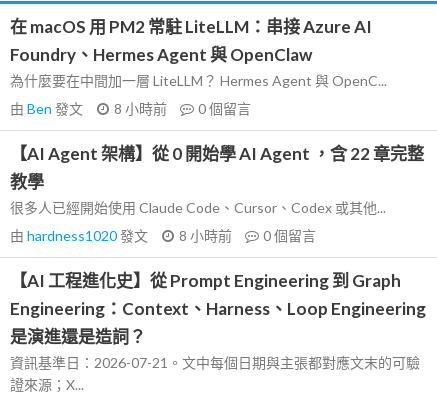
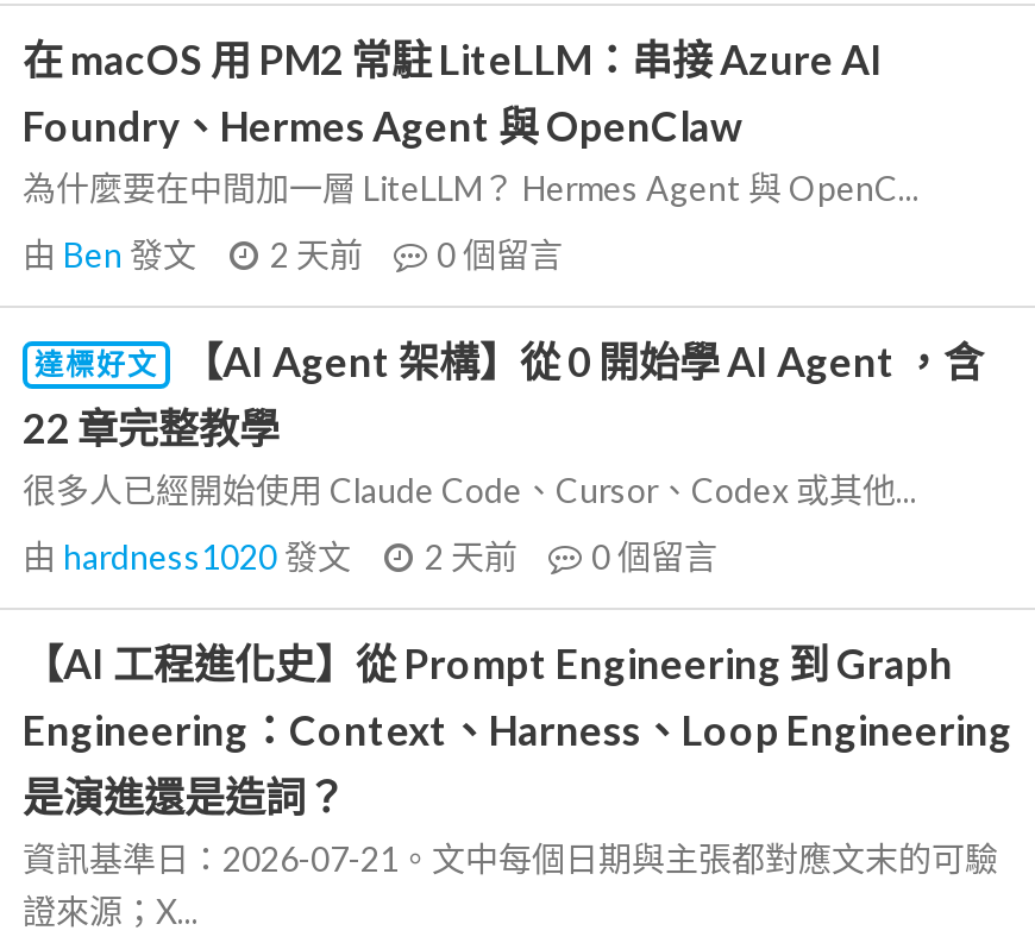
- 由Ben發文 8 小時前 0個留言
+ 由Ben發文 2 天前 0個留言

- 【AI Agent 架構】從 0 開始學 AI Agent ，含 22 章完整
- 教學
+ 達標好文
+ 【AI Agent 架構】從 0 開始學 AI Agent ，含
+ 22 章完整教學

- 由hardness1020發文 8 小時前 0個留言
+ 由hardness1020發文 2 天前 0個留言
